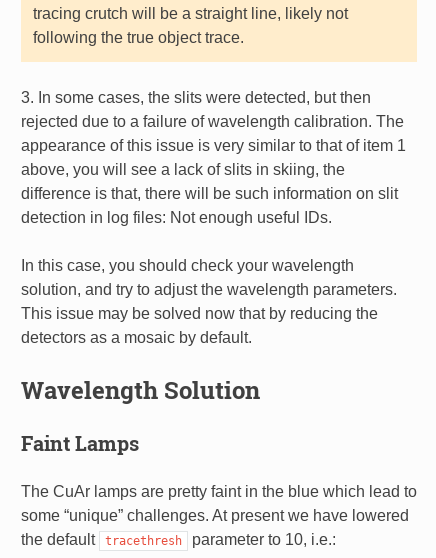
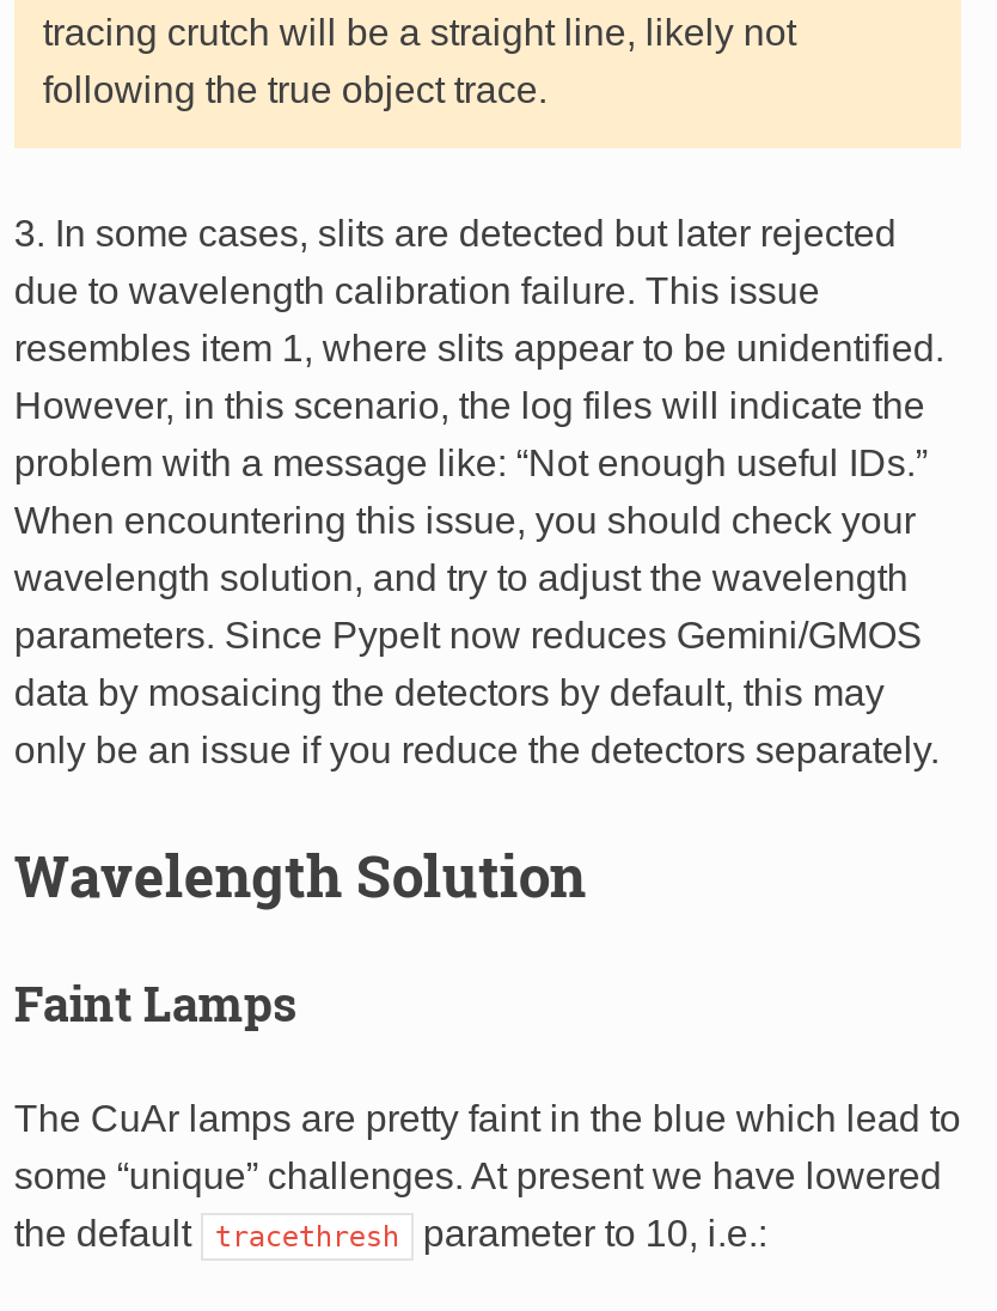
- 3. In some cases, the slits were detected, but then
- rejected due to a failure of wavelength calibration. The
- appearance of this issue is very similar to that of item 1
- above, you will see a lack of slits in skiing, the
- difference is that, there will be such information on slit
- detection in log files: Not enough useful IDs.
- In this case, you should check your wavelength
- solution, and try to adjust the wavelength parameters.
- This issue may be solved now that by reducing the
- detectors as a mosaic by default.
+ 3. In some cases, slits are detected but later rejected
+ due to wavelength calibration failure. This issue
+ resembles item 1, where slits appear to be unidentified.
+ However, in this scenario, the log files will indicate the
+ problem with a message like: “Not enough useful IDs.”
+ When encountering this issue, you should check your
+ wavelength solution, and try to adjust the wavelength
+ parameters. Since PypeIt now reduces Gemini/GMOS
+ data by mosaicing the detectors by default, this may
+ only be an issue if you reduce the detectors separately.
